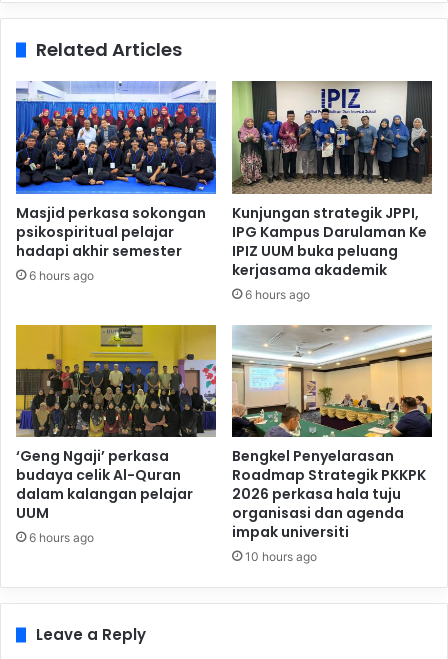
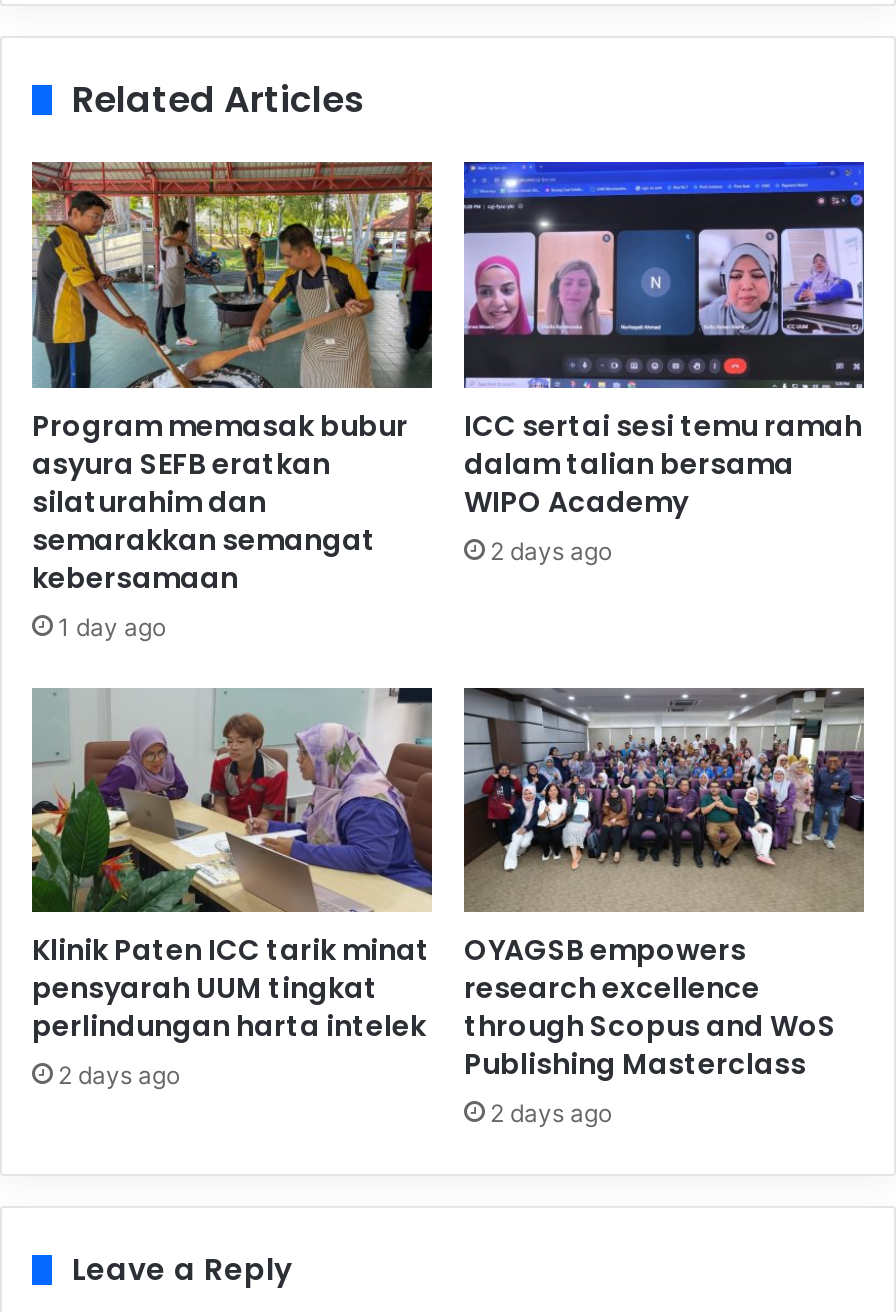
- [image]
- Masjid perkasa sokongan
- psikospiritual pelajar
- hadapi akhir semester
- 6 hours ago
+ [image]
+ Program memasak bubur
+ asyura SEFB eratkan
+ silaturahim dan
+ semarakkan semangat
+ kebersamaan
+ 1 day ago

- [image]
- Kunjungan strategik JPPI,
- IPG Kampus Darulaman Ke
- IPIZ UUM buka peluang
- kerjasama akademik
- 6 hours ago
+ [image]
+ ICC sertai sesi temu ramah
+ dalam talian bersama
+ WIPO Academy
+ 2 days ago

- [image]
- ‘Geng Ngaji’ perkasa
- budaya celik Al-Quran
- dalam kalangan pelajar
- UUM
- 6 hours ago
+ [image]
+ Klinik Paten ICC tarik minat
+ pensyarah UUM tingkat
+ perlindungan harta intelek
+ 2 days ago

- [image]
- Bengkel Penyelarasan
- Roadmap Strategik PKKPK
- 2026 perkasa hala tuju
- organisasi dan agenda
- impak universiti
- 10 hours ago
+ [image]
+ OYAGSB empowers
+ research excellence
+ through Scopus and WoS
+ Publishing Masterclass
+ 2 days ago
